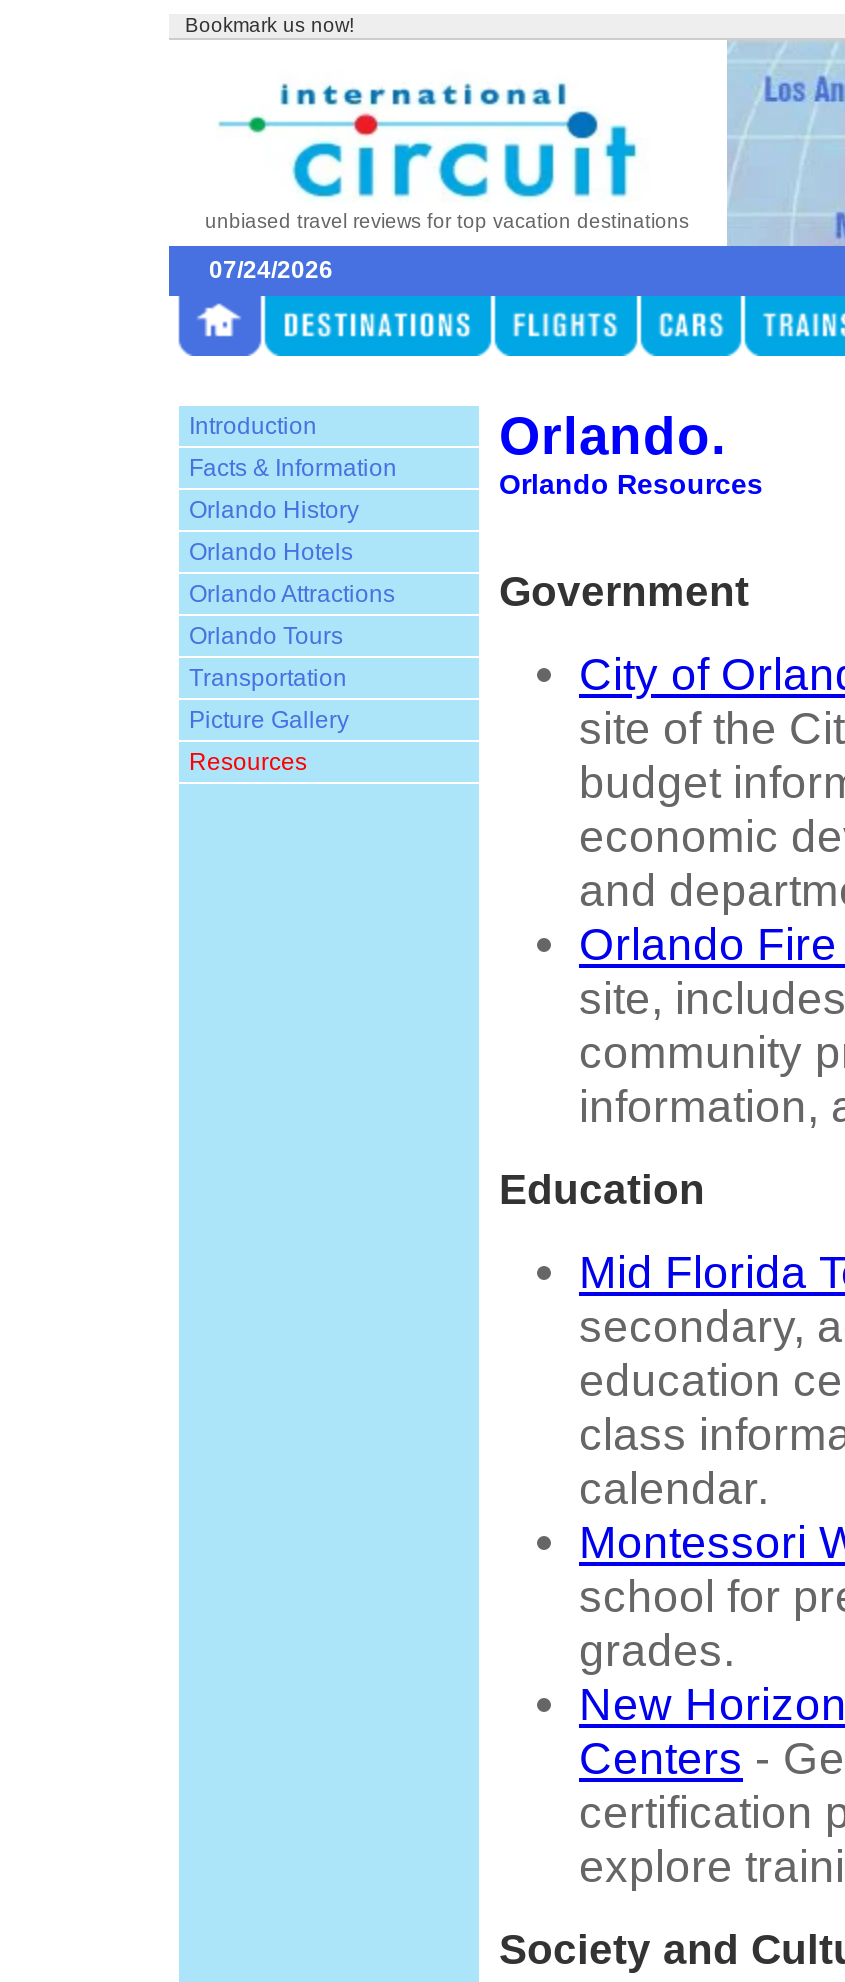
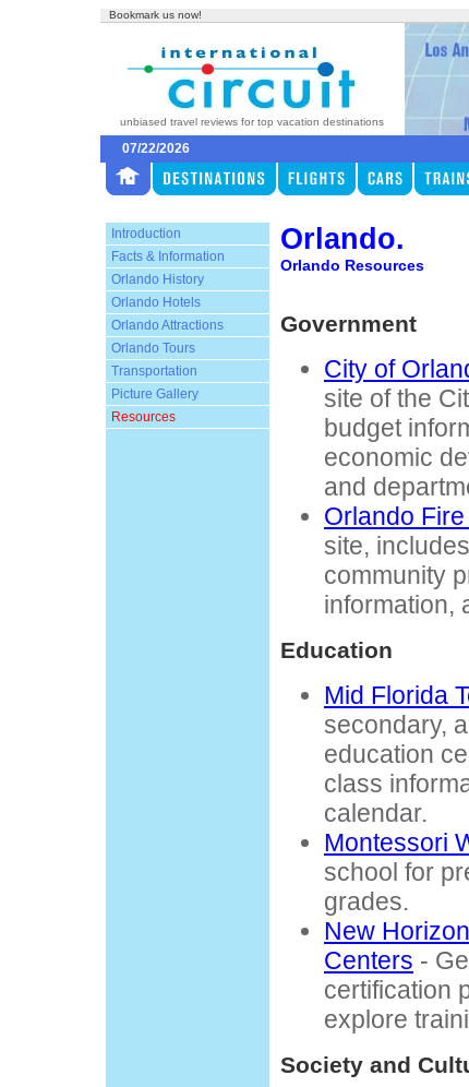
- 07/24/2026
+ 07/22/2026
